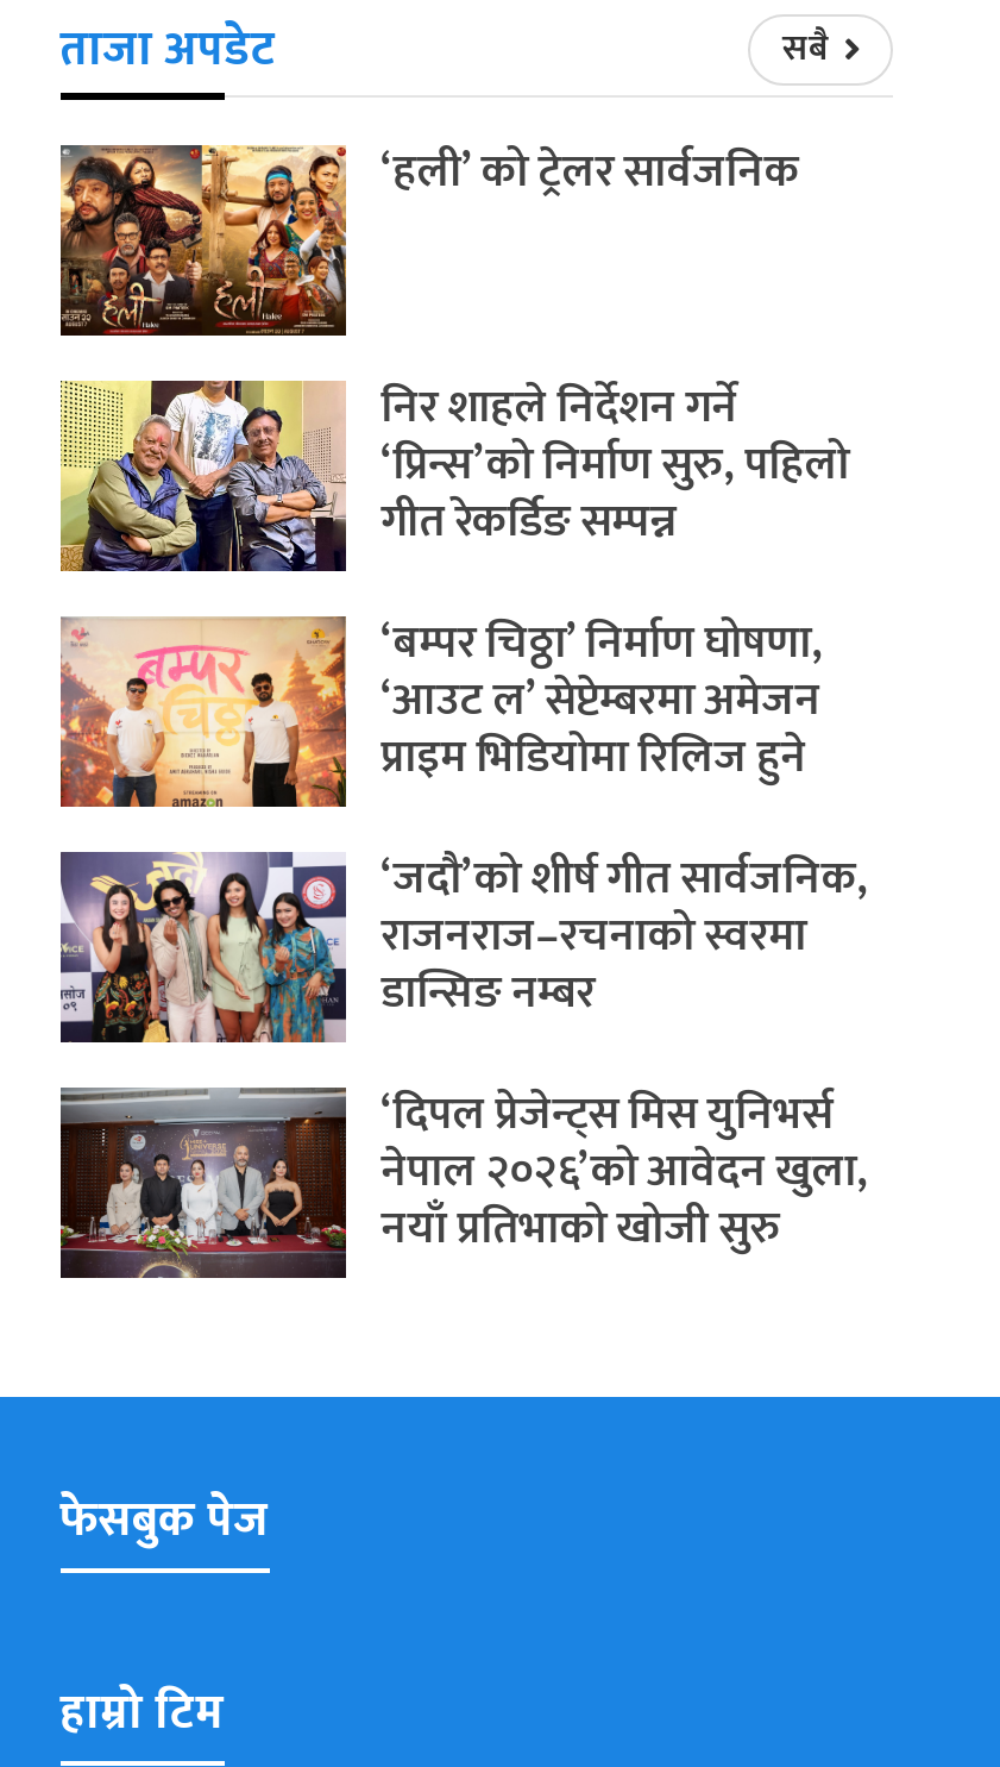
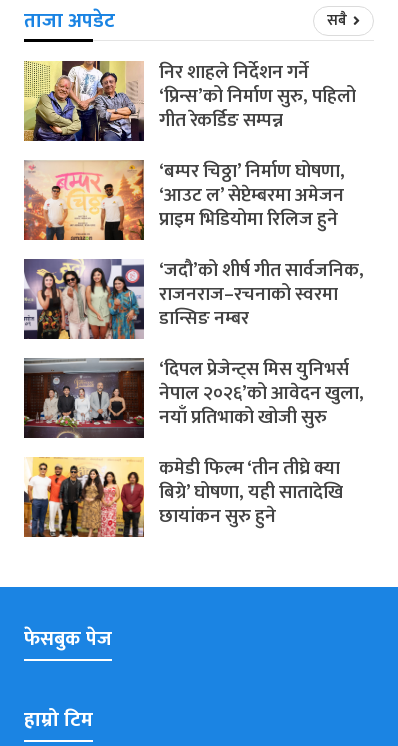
- [image]
- ‘हली’ को ट्रेलर सार्वजनिक

moved up: [image] | निर शाहले निर्देशन गर्ने | ‘प्रिन्स’को निर्माण सुरु, पहिलो | ... | नेपाल २०२६’को आवेदन खुला, | नयाँ प्रतिभाको खोजी सुरु

+ [image]
+ कमेडी फिल्म ‘तीन तीघ्रे क्या
+ बिग्रे’ घोषणा, यही सातादेखि
+ छायांकन सुरु हुने
